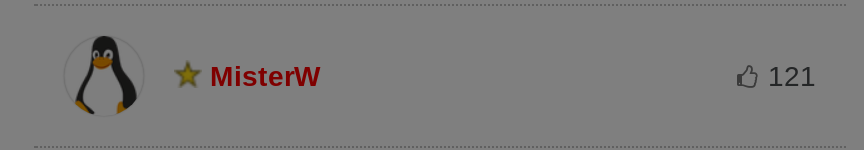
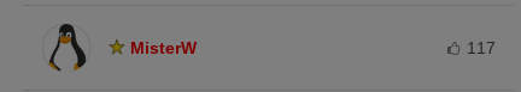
- 121
+ 117
